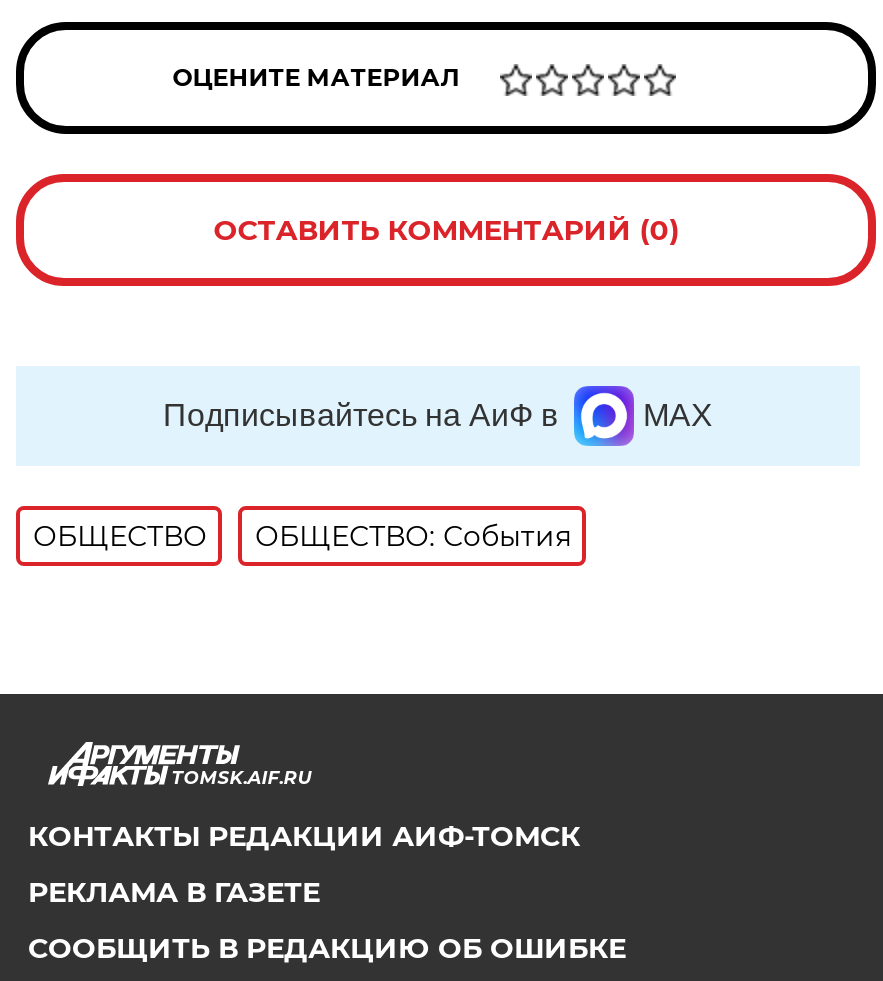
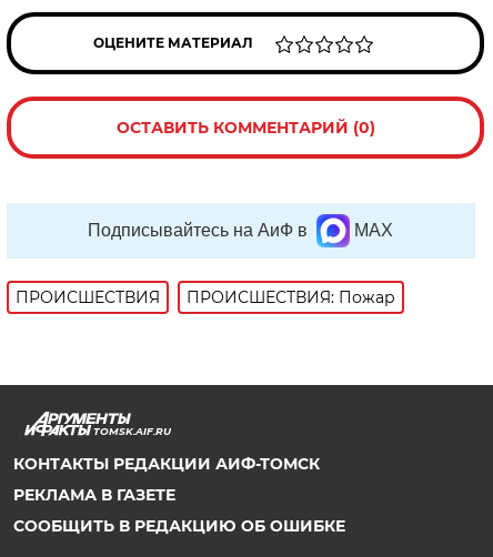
- ОБЩЕСТВО
- ОБЩЕСТВО: События
+ ПРОИСШЕСТВИЯ
+ ПРОИСШЕСТВИЯ: Пожар
